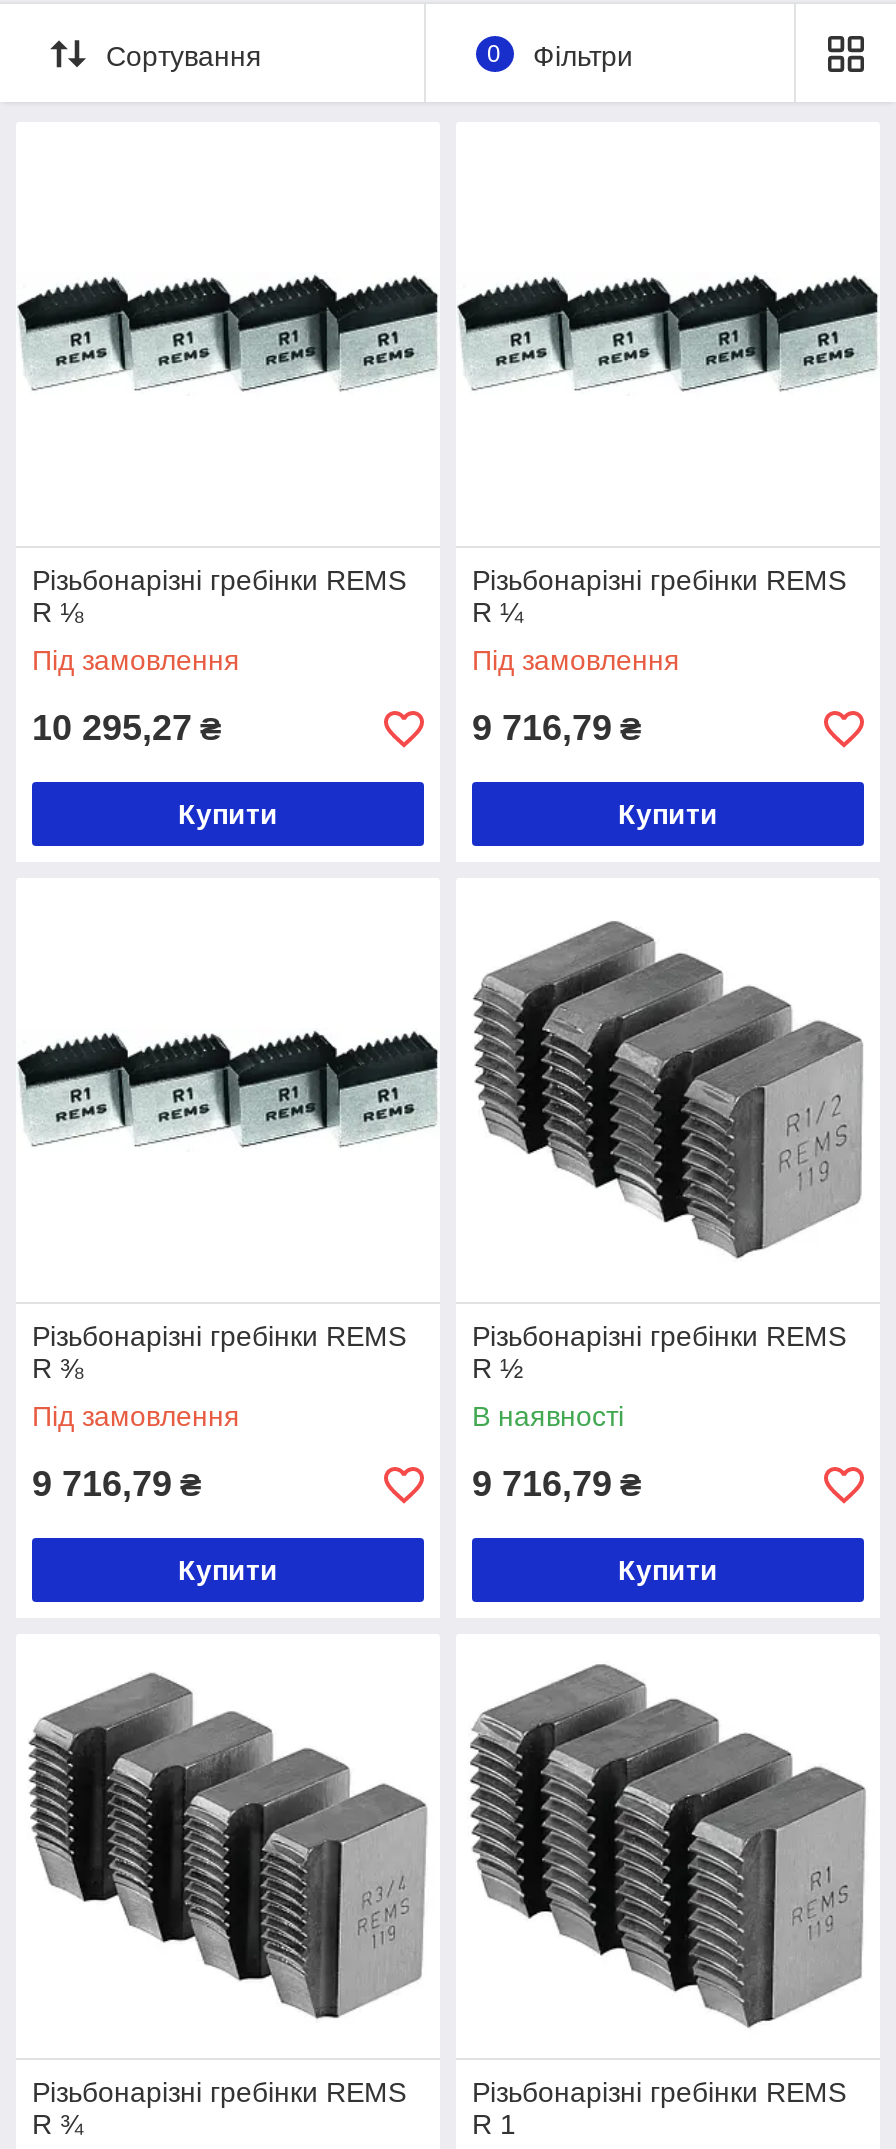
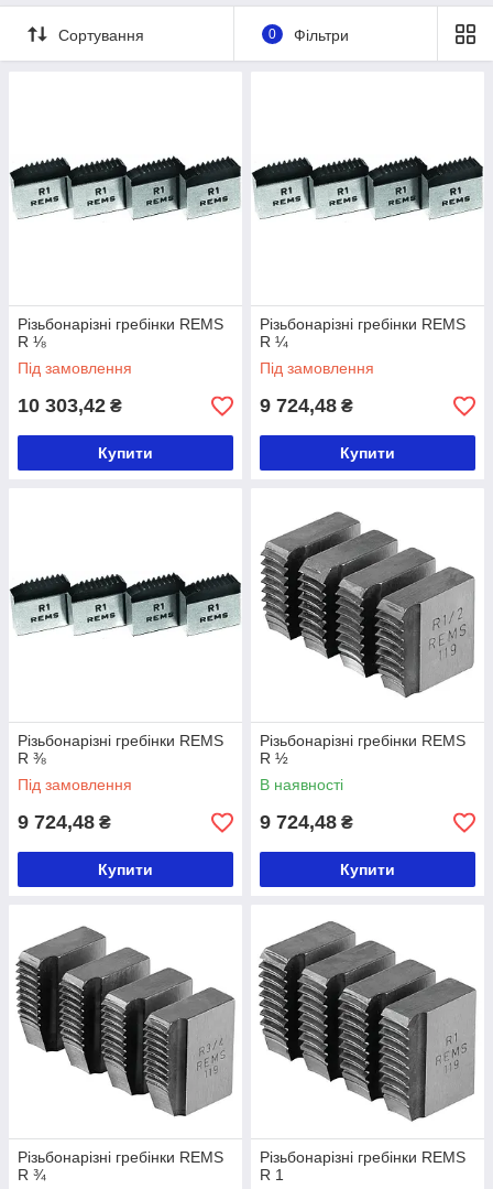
- 10 295,27 ₴
+ 10 303,42 ₴

- 9 716,79 ₴
+ 9 724,48 ₴

- 9 716,79 ₴
+ 9 724,48 ₴

- 9 716,79 ₴
+ 9 724,48 ₴
